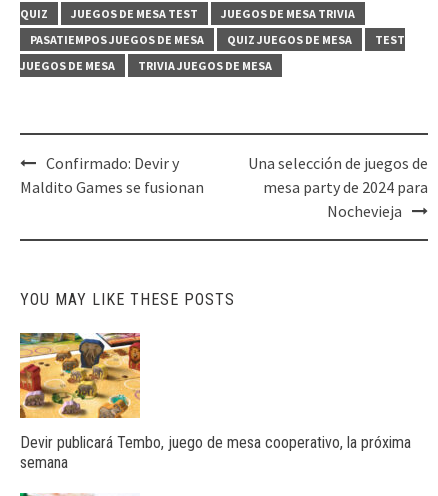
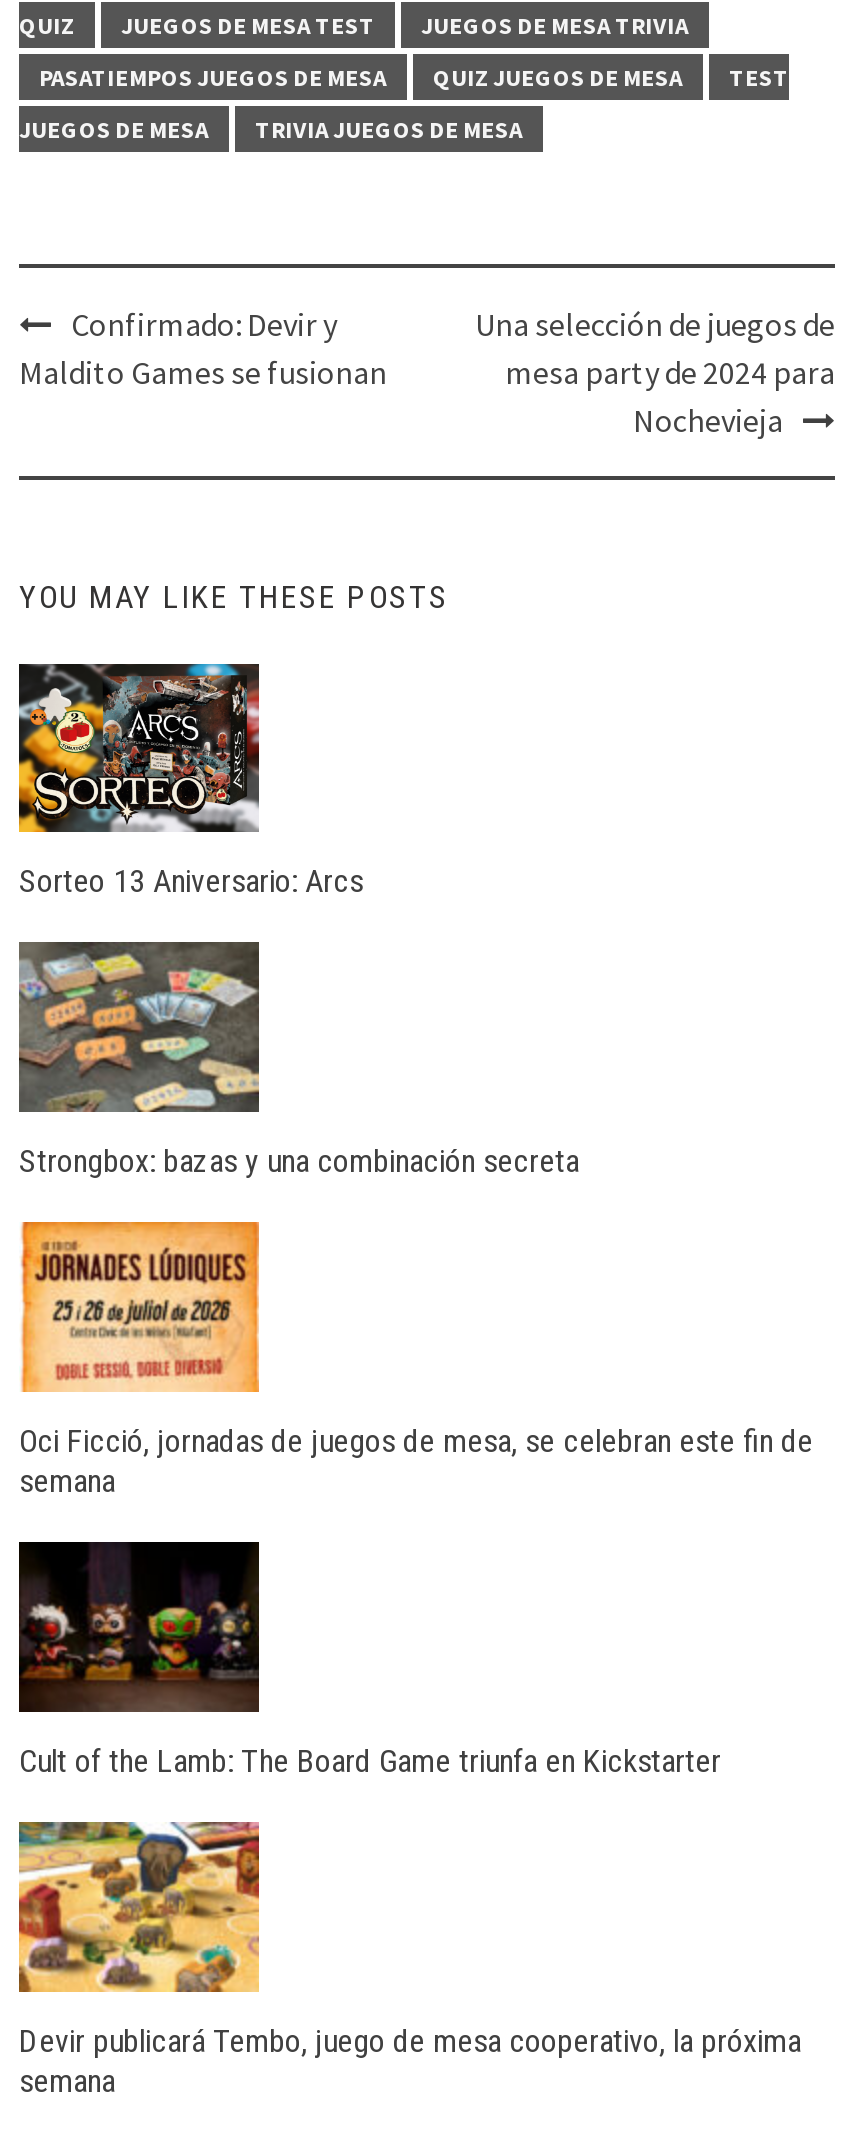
+ [image]
+ Sorteo 13 Aniversario: Arcs

+ [image]
+ Strongbox: bazas y una combinación secreta

+ [image]
+ Cult of the Lamb: The Board Game triunfa en Kickstarter

+ [image]
+ Oci Ficció, jornadas de juegos de mesa, se celebran este fin de
+ semana
